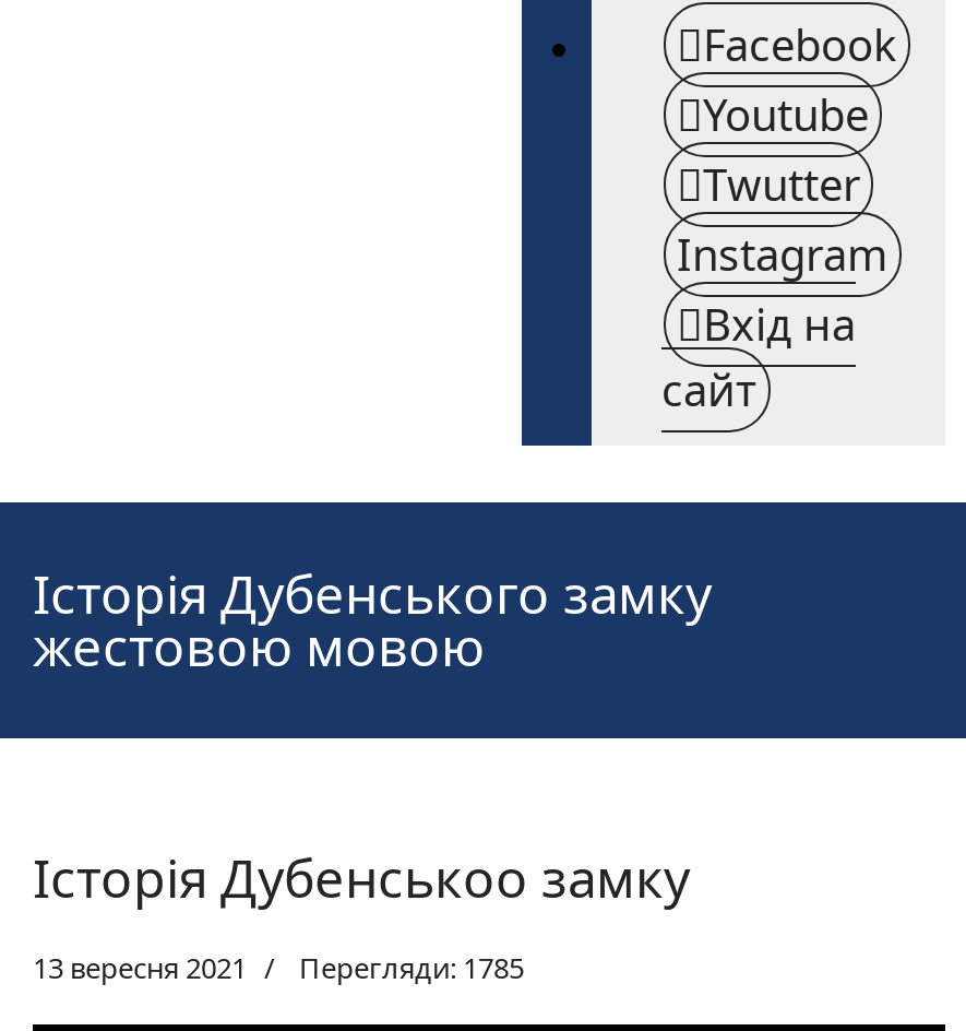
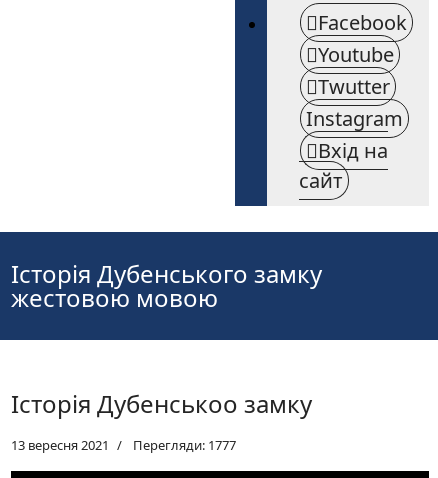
- 13 вересня 2021 Перегляди: 1785
+ 13 вересня 2021 Перегляди: 1777
